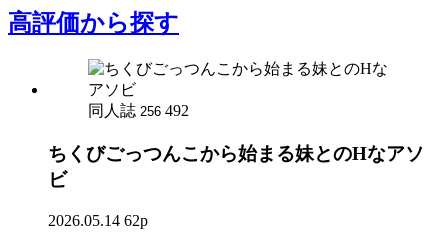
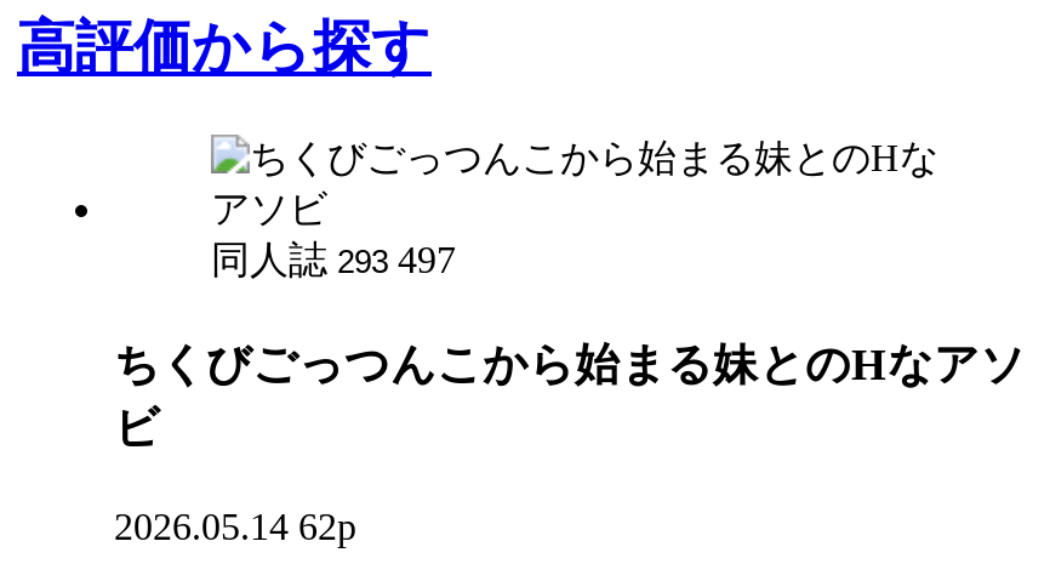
- 同人誌 256 492
+ 同人誌 293 497
